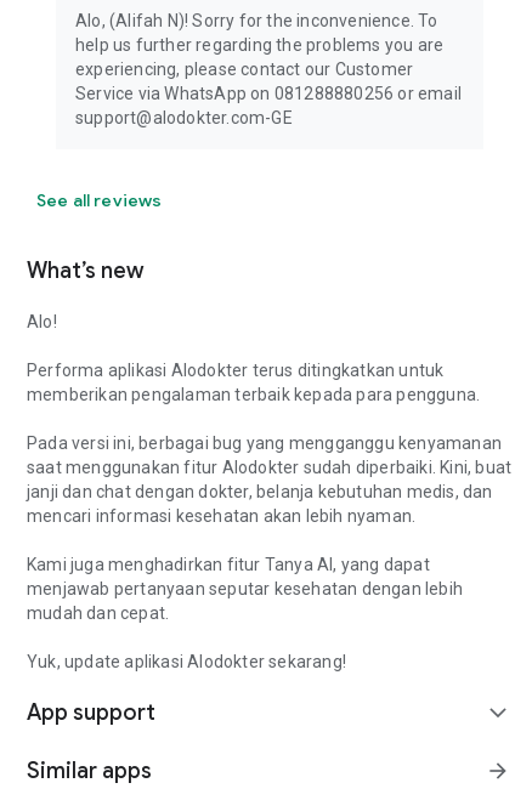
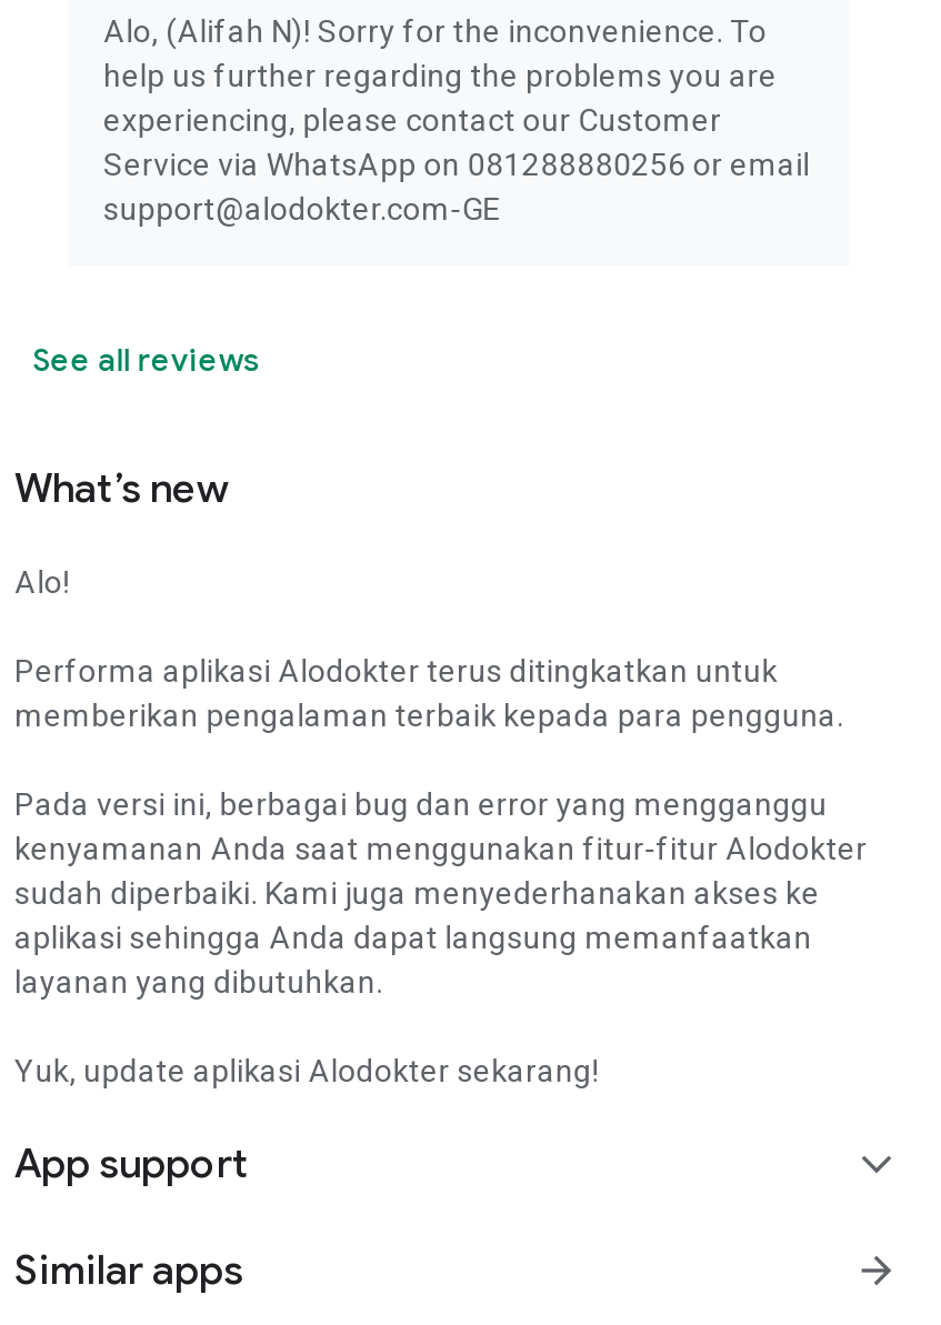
- Pada versi ini, berbagai bug yang mengganggu kenyamanan
- saat menggunakan fitur Alodokter sudah diperbaiki. Kini, buat
- janji dan chat dengan dokter, belanja kebutuhan medis, dan
- mencari informasi kesehatan akan lebih nyaman.
- Kami juga menghadirkan fitur Tanya AI, yang dapat
- menjawab pertanyaan seputar kesehatan dengan lebih
- mudah dan cepat.
+ Pada versi ini, berbagai bug dan error yang mengganggu
+ kenyamanan Anda saat menggunakan fitur-fitur Alodokter
+ sudah diperbaiki. Kami juga menyederhanakan akses ke
+ aplikasi sehingga Anda dapat langsung memanfaatkan
+ layanan yang dibutuhkan.
